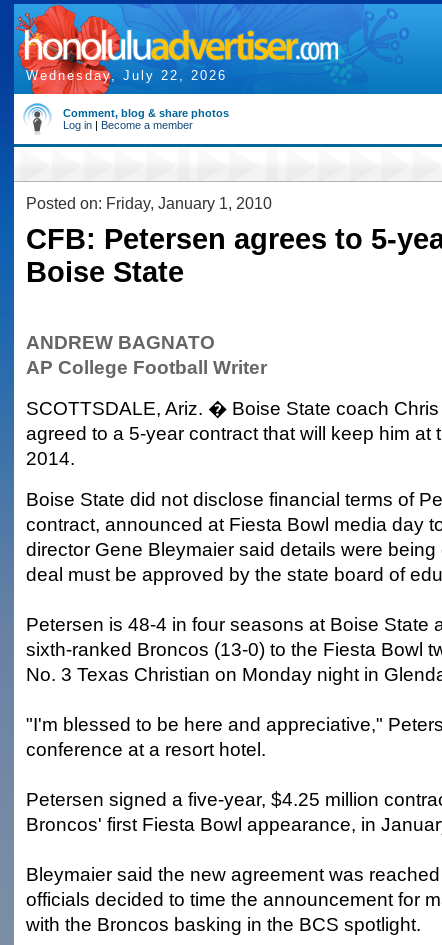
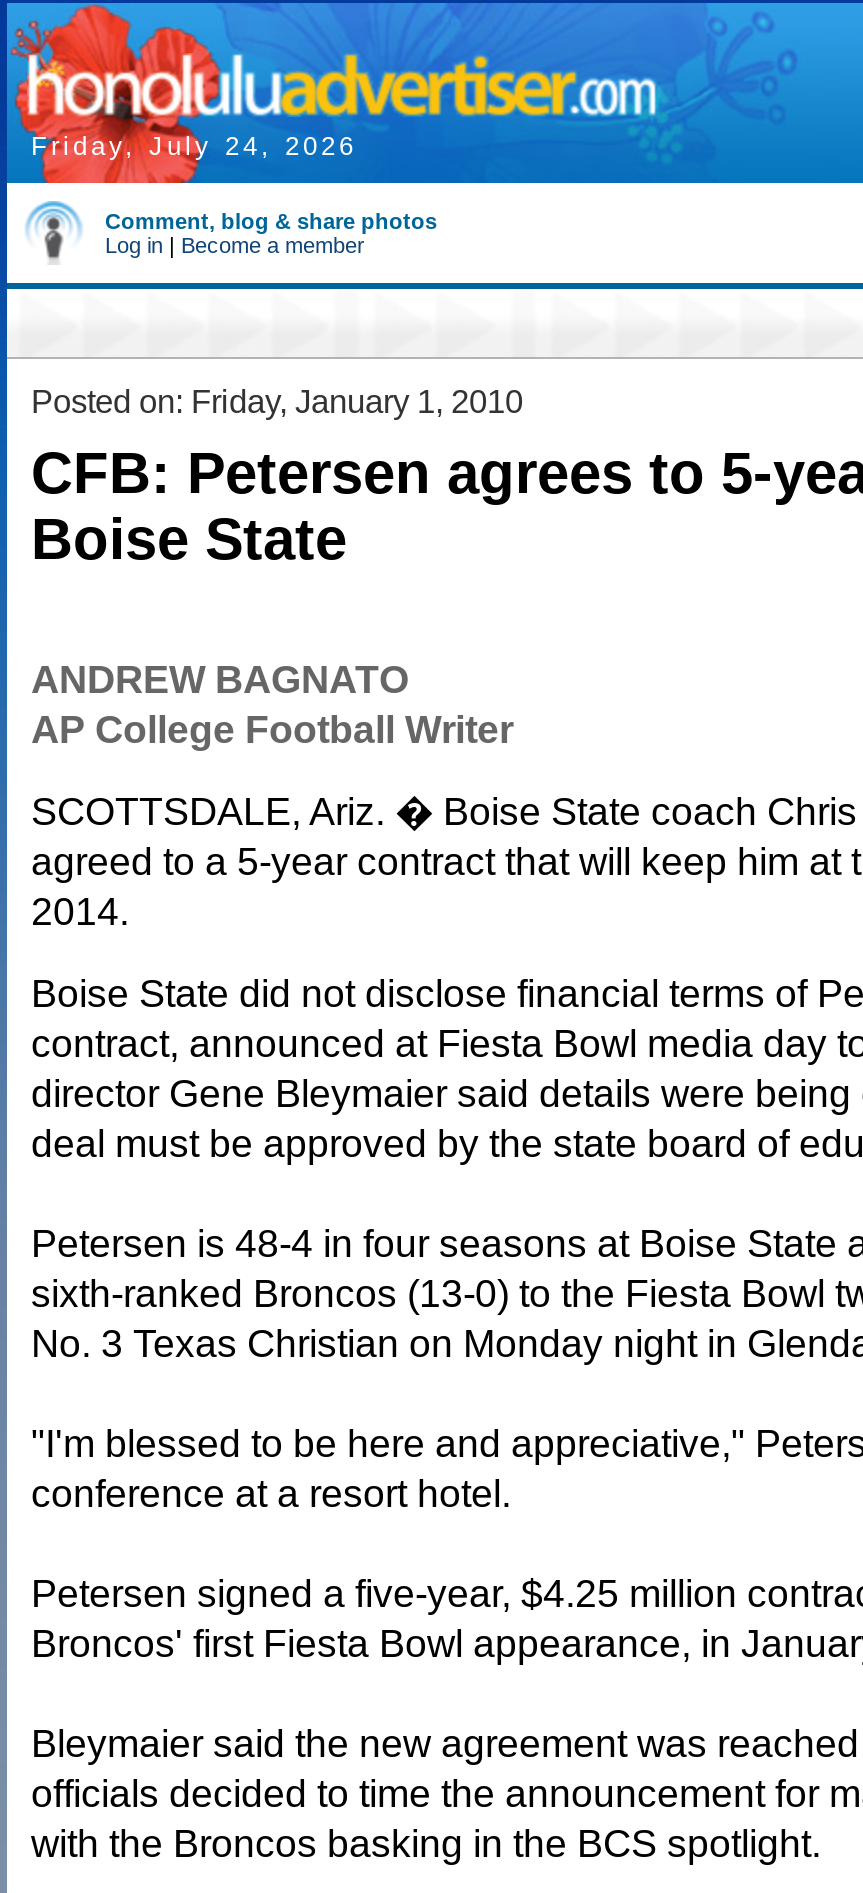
- Wednesday, July 22, 2026
+ Friday, July 24, 2026
